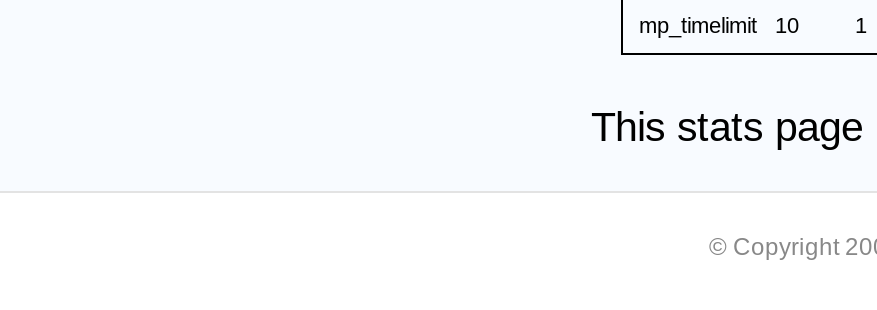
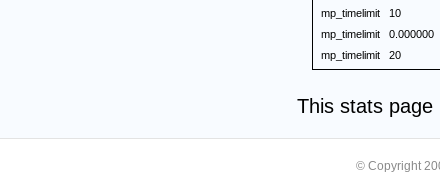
- 1
+ mp_timelimit
+ 0.000000
+ mp_timelimit
+ 20
